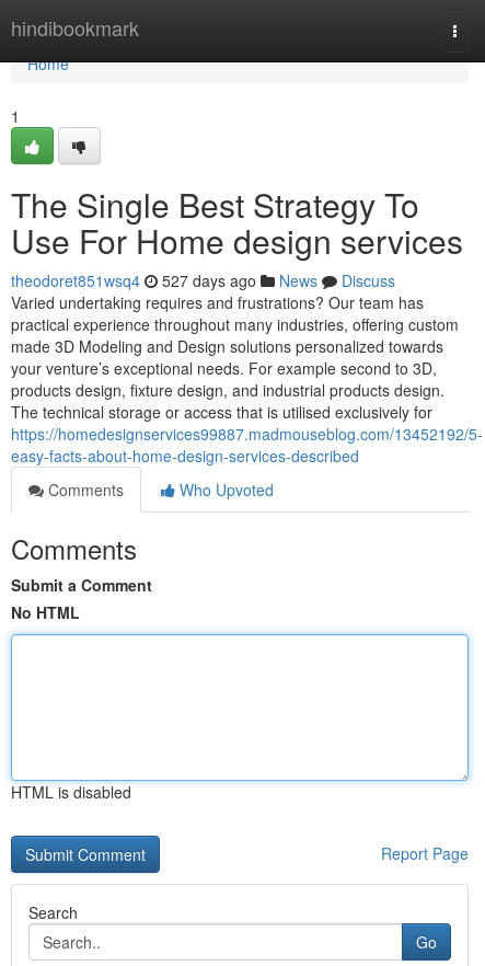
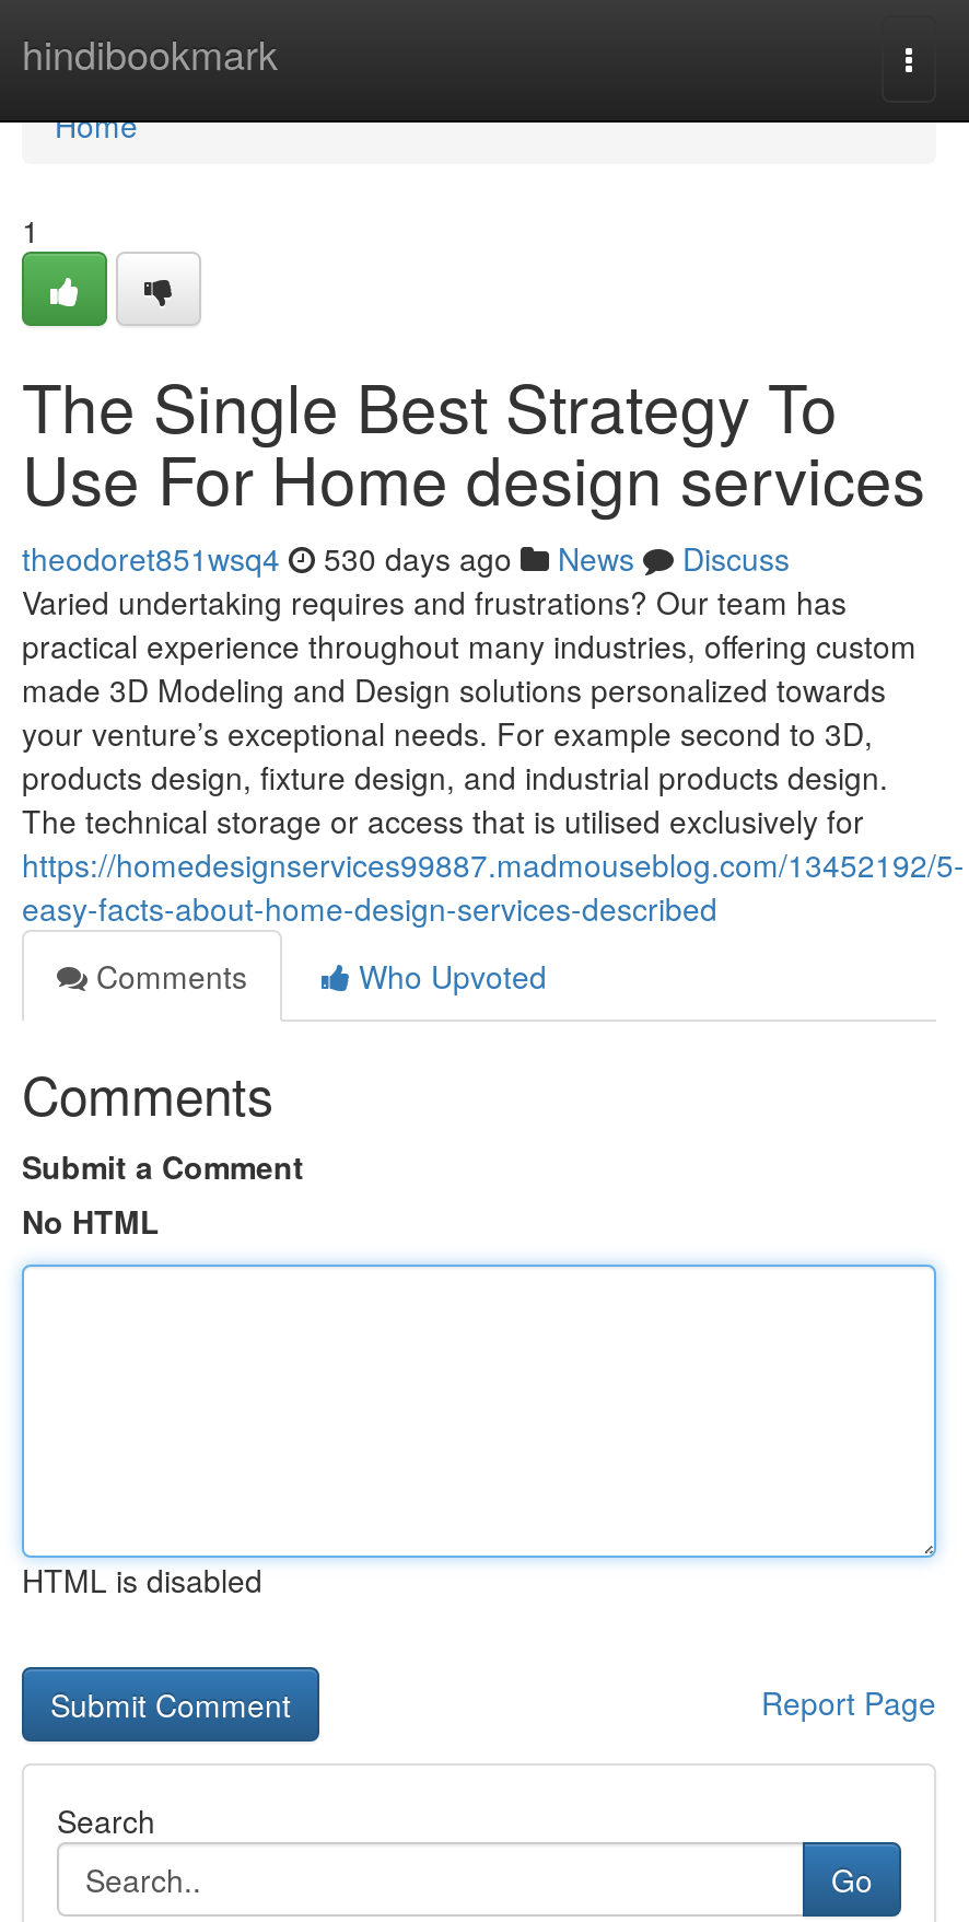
- theodoret851wsq4 527 days ago News Discuss
+ theodoret851wsq4 530 days ago News Discuss
